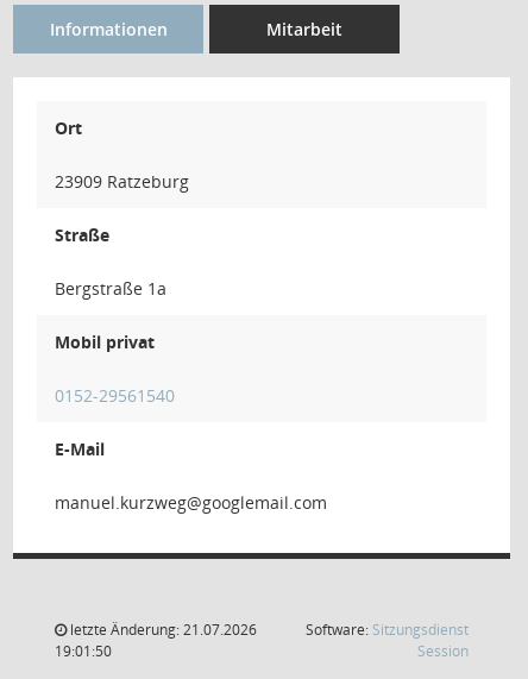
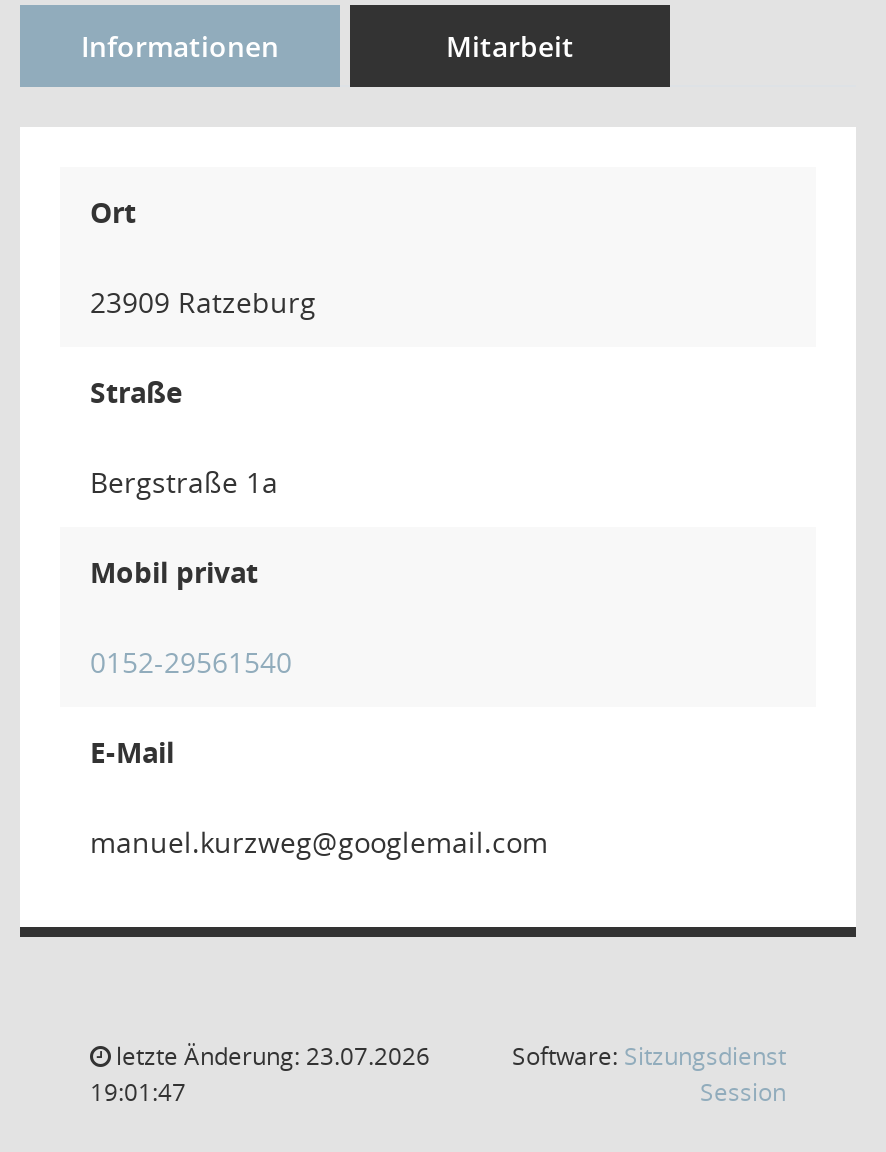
- letzte Änderung: 21.07.2026
+ letzte Änderung: 23.07.2026

- 19:01:50
+ 19:01:47
